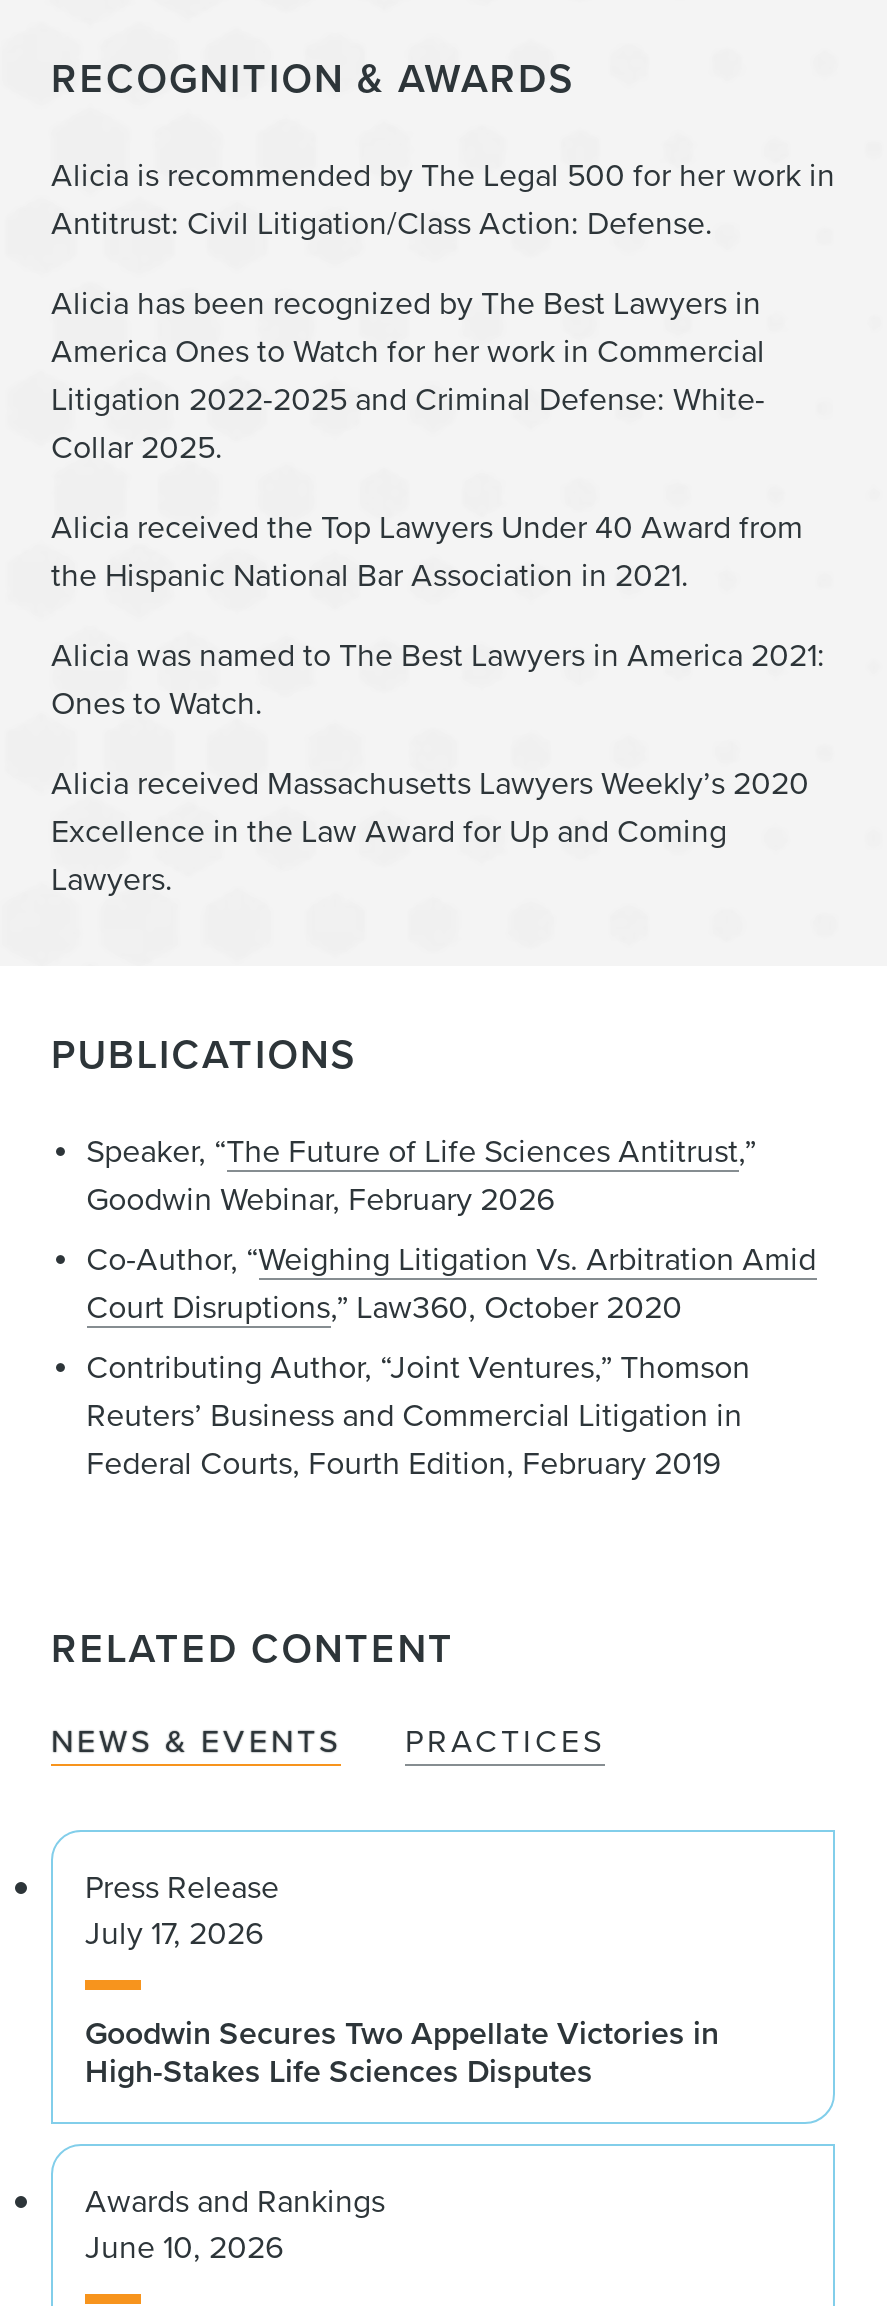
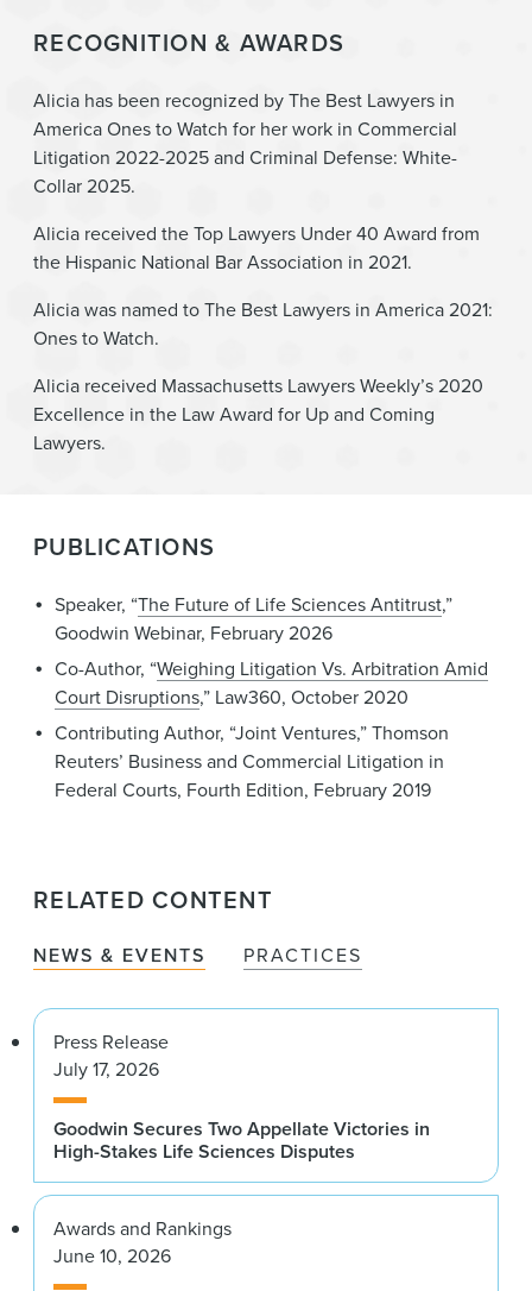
- Alicia is recommended by The Legal 500 for her work in
- Antitrust: Civil Litigation/Class Action: Defense.
